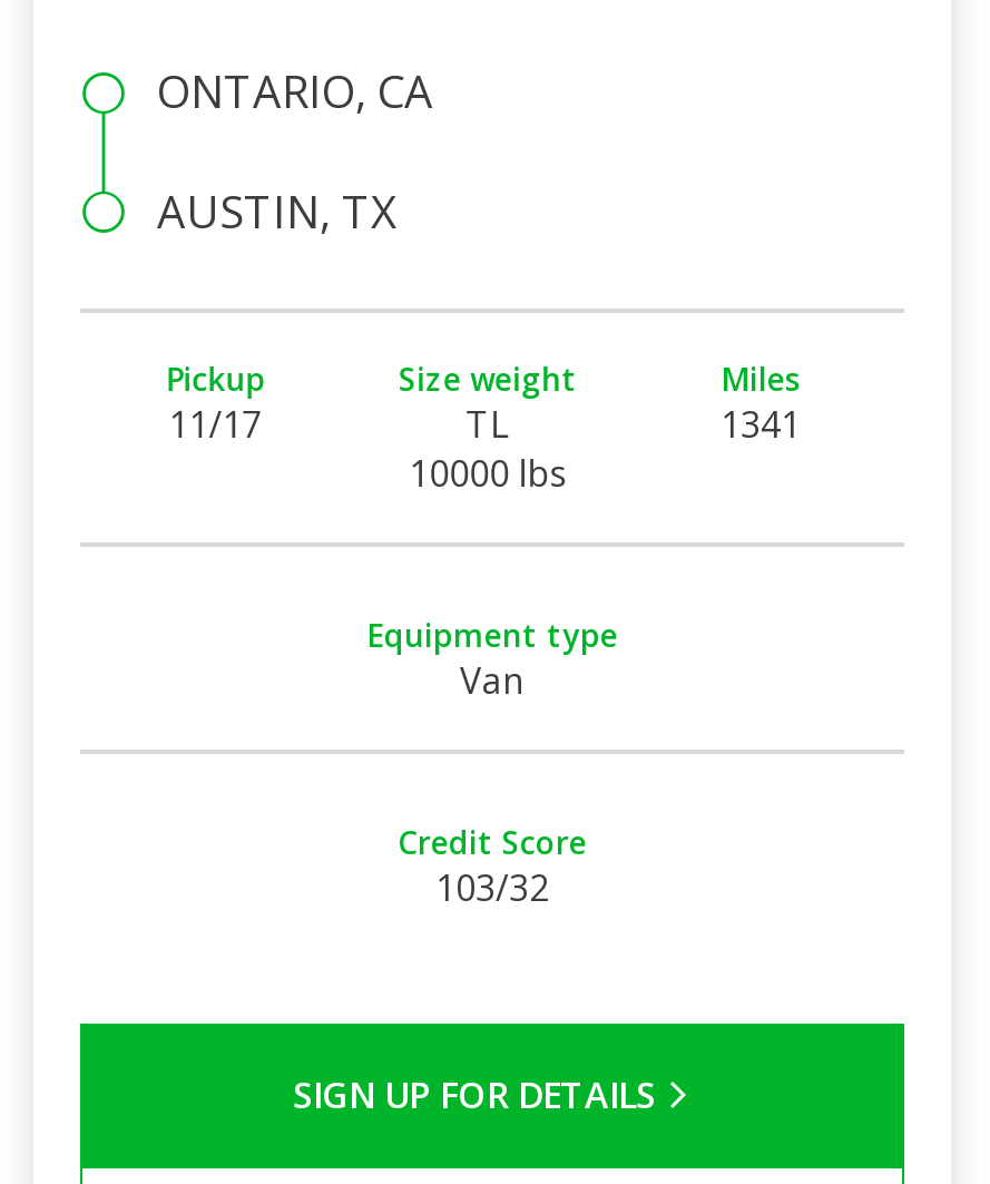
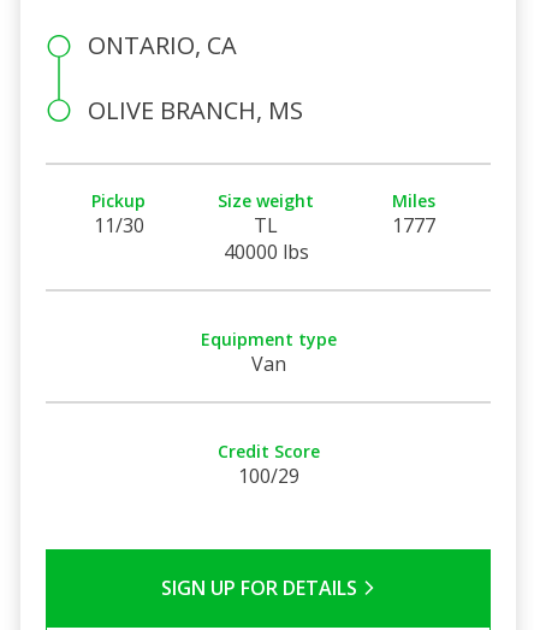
- AUSTIN, TX
+ OLIVE BRANCH, MS

- 11/17
+ 11/30

- 1341
+ 1777

- 10000 lbs
+ 40000 lbs

- 103/32
+ 100/29
